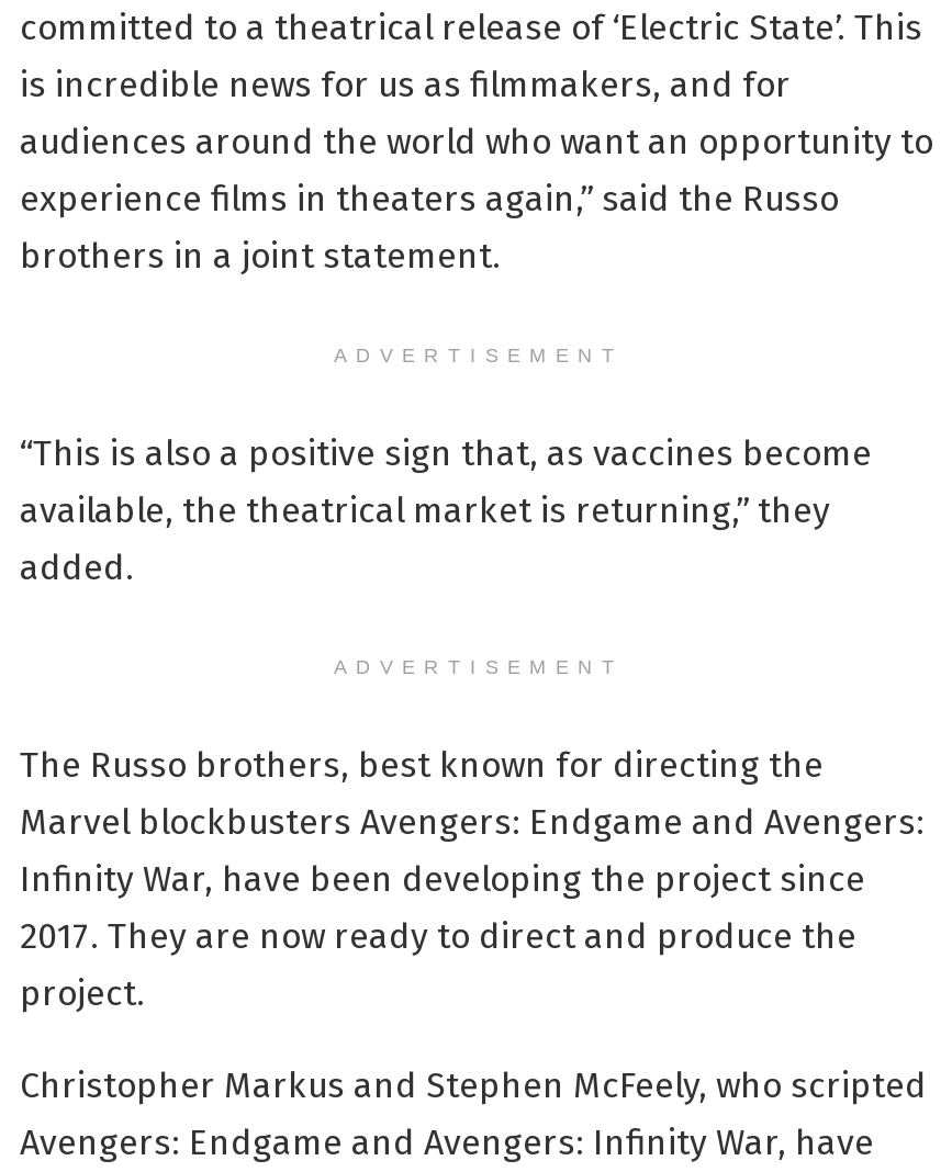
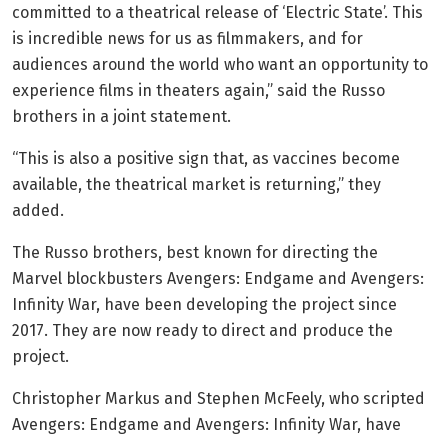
- ADVERTISEMENT

- ADVERTISEMENT
